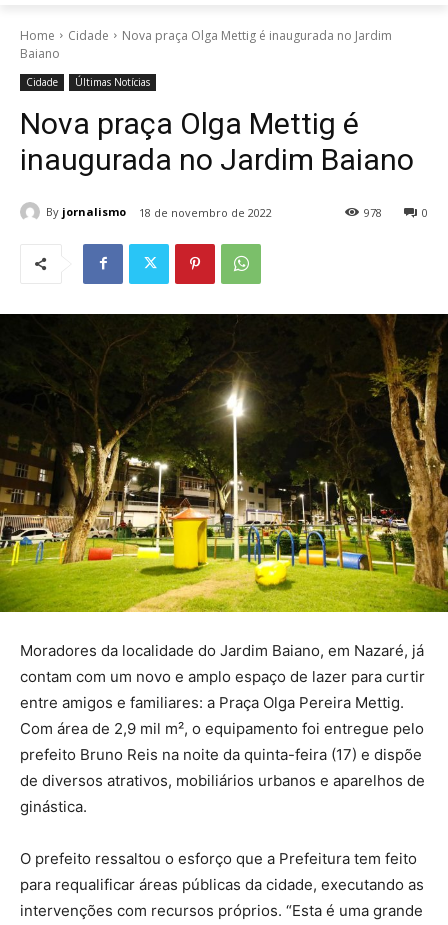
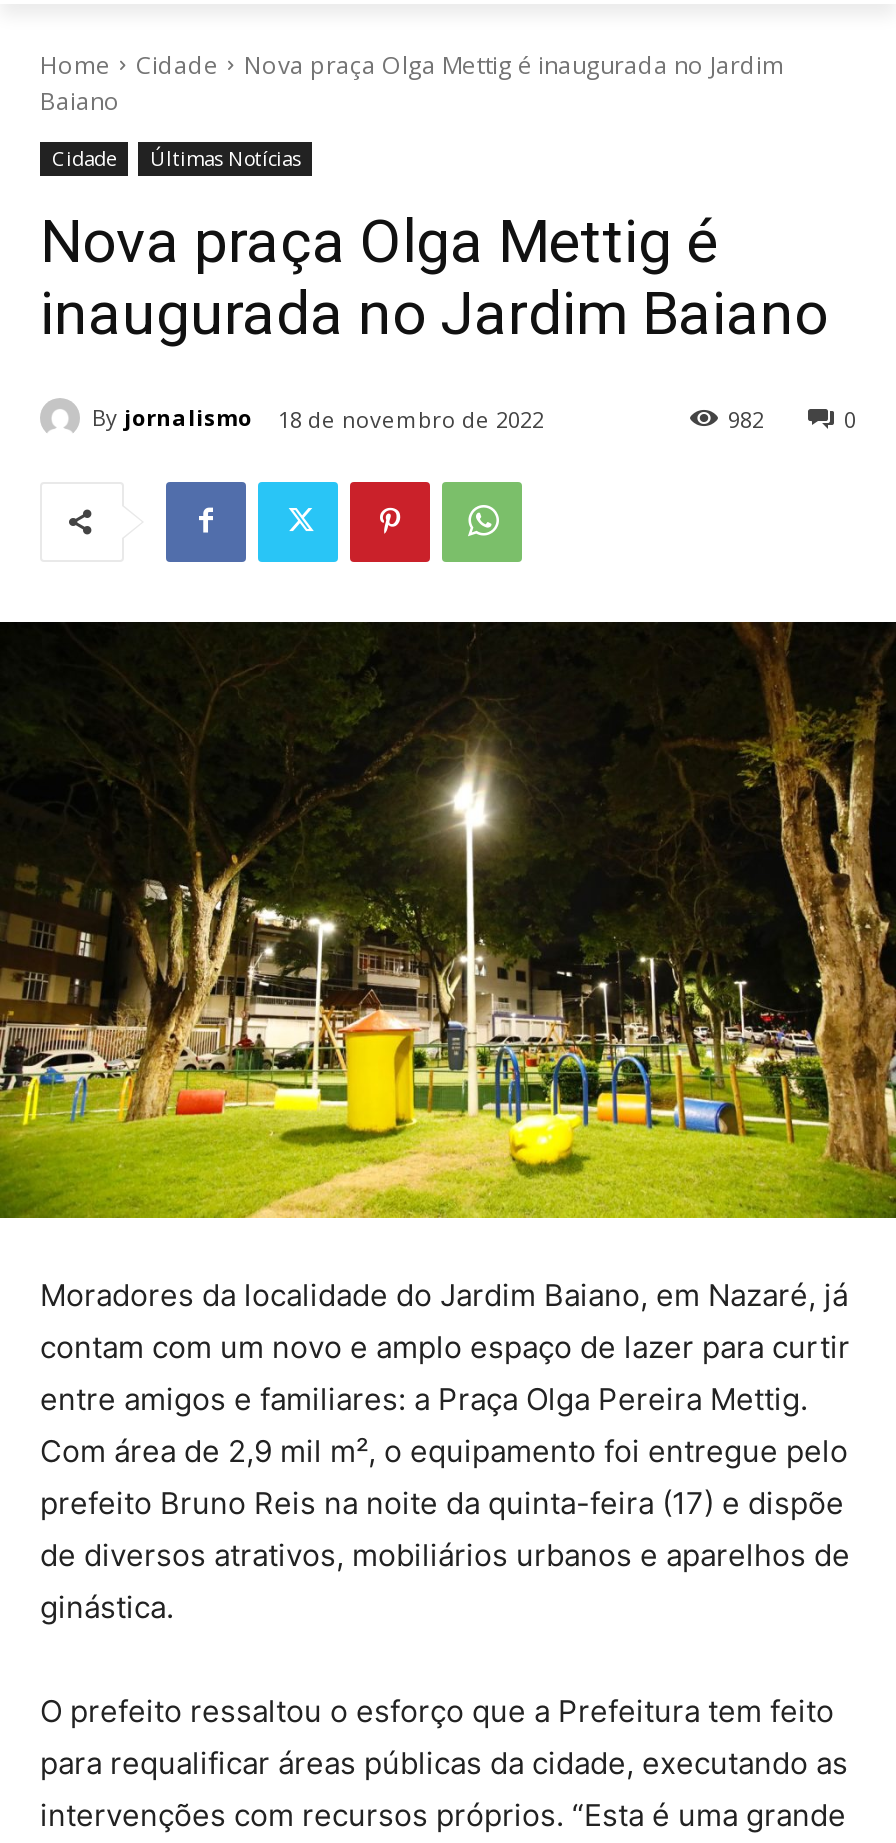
- 978
+ 982
